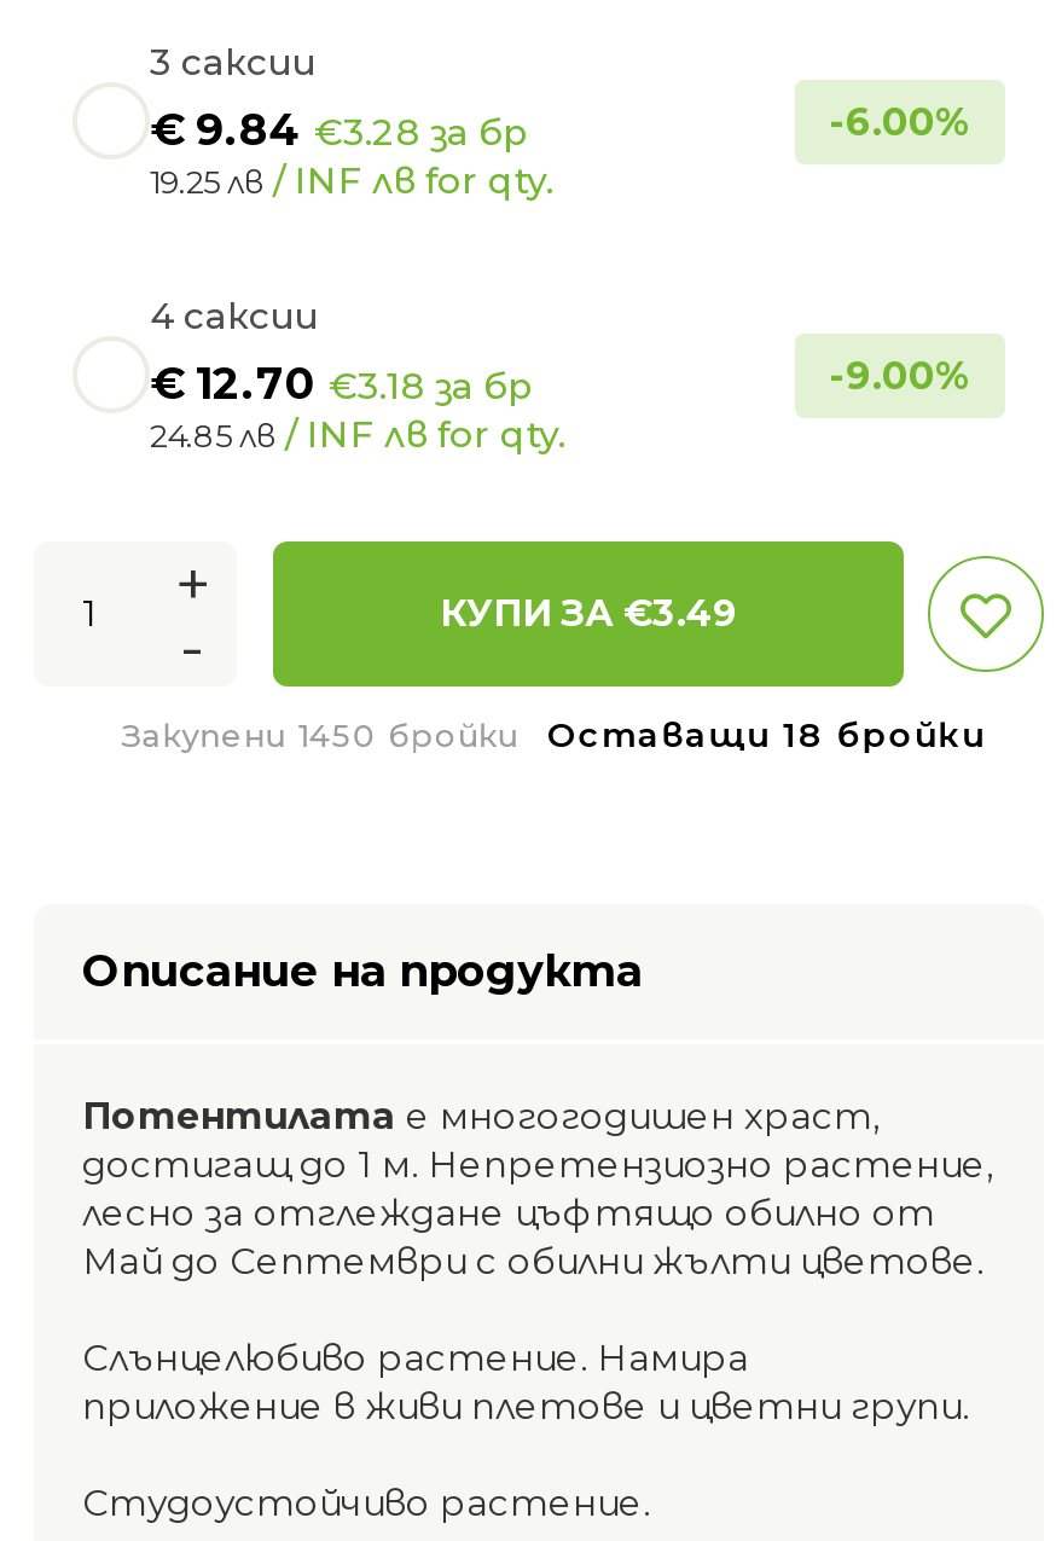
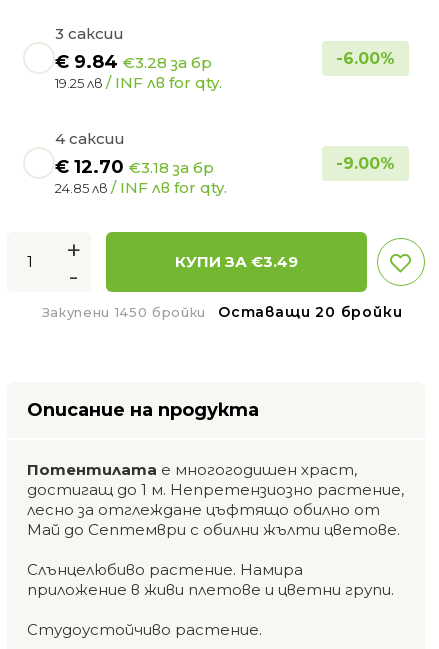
- Оставащи 18 бройки
+ Оставащи 20 бройки
